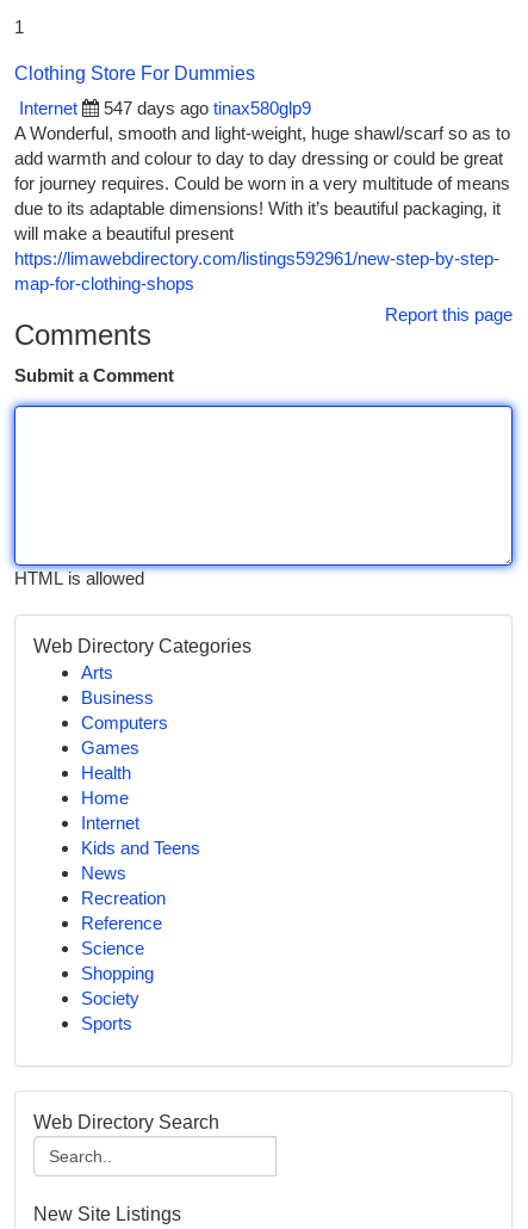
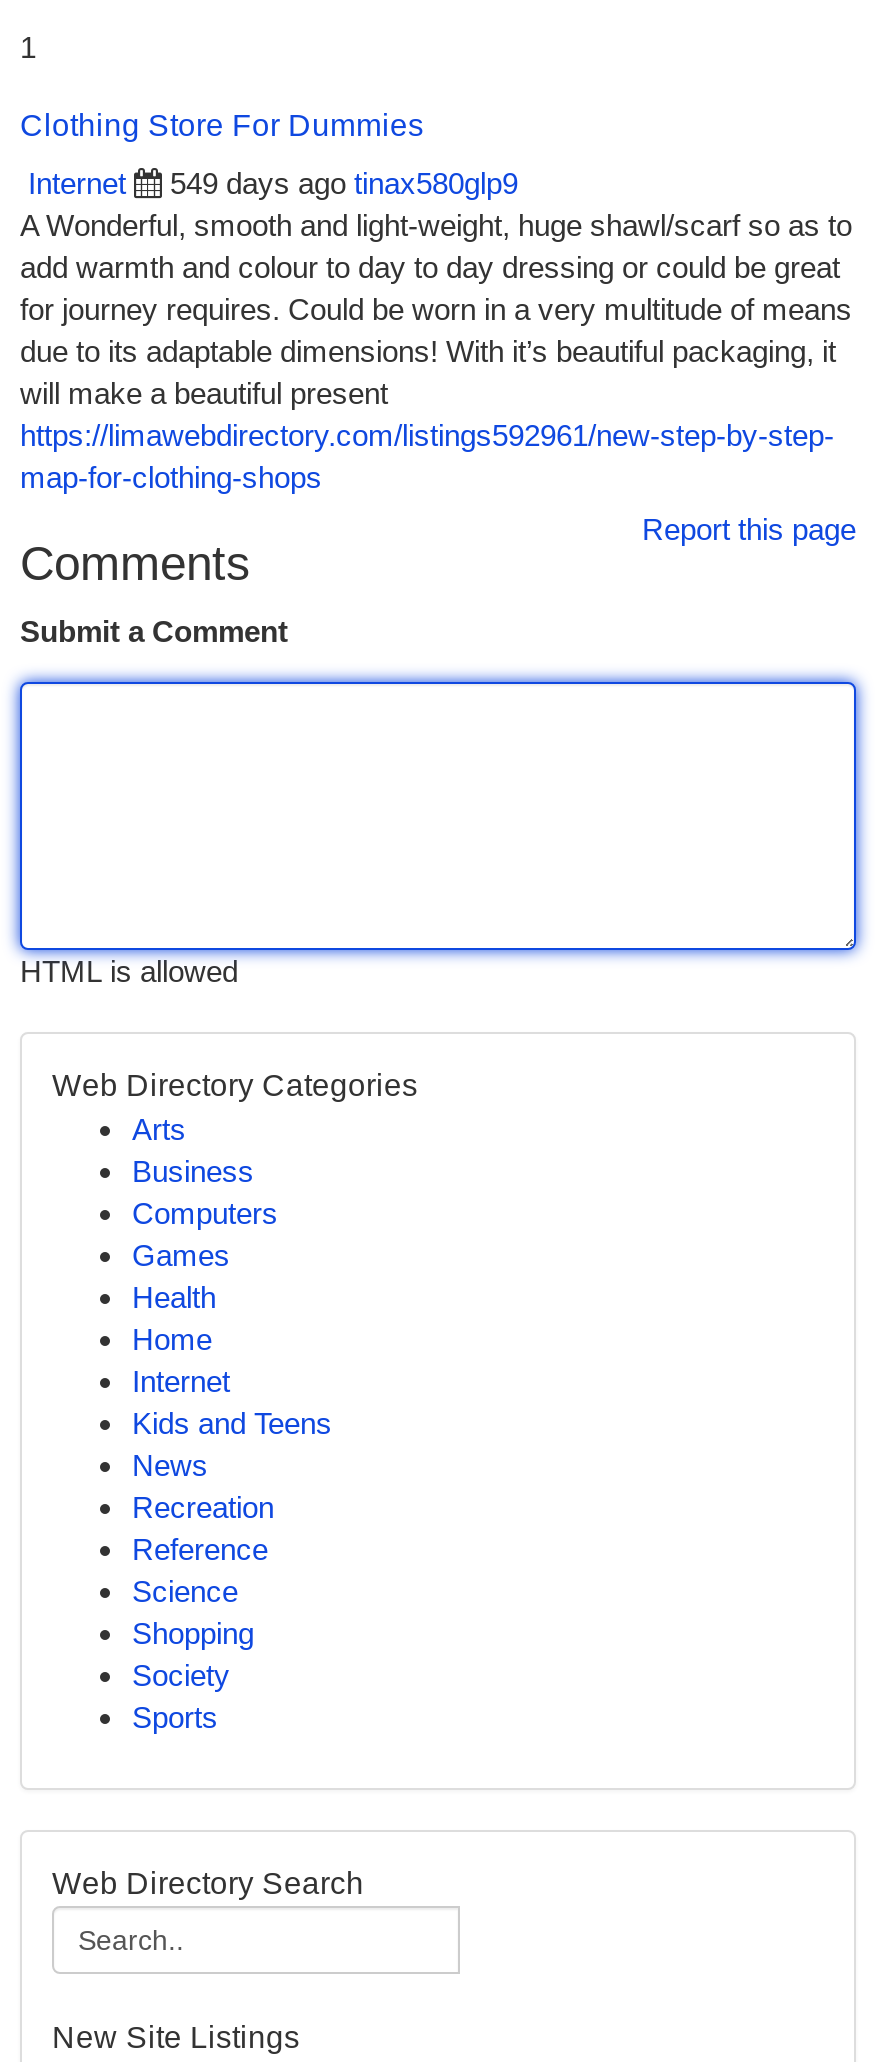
- 547 days ago tinax580glp9
+ 549 days ago tinax580glp9
